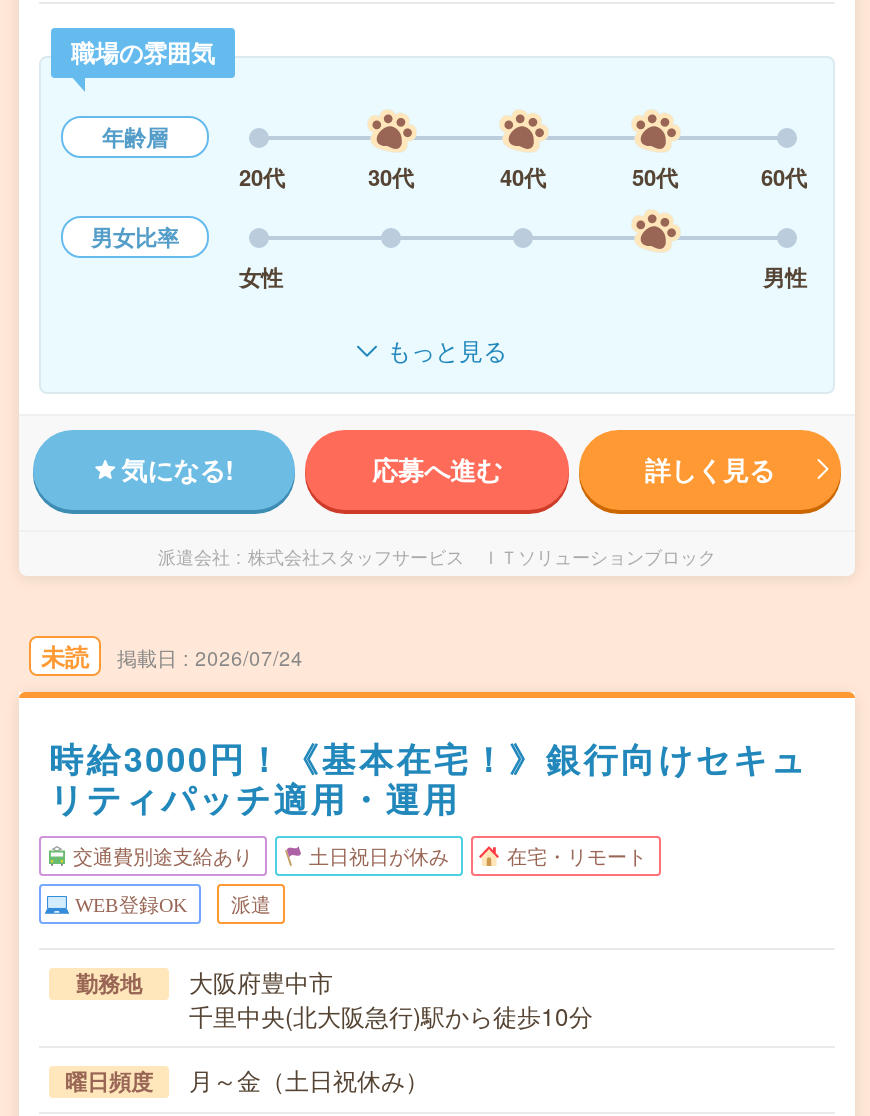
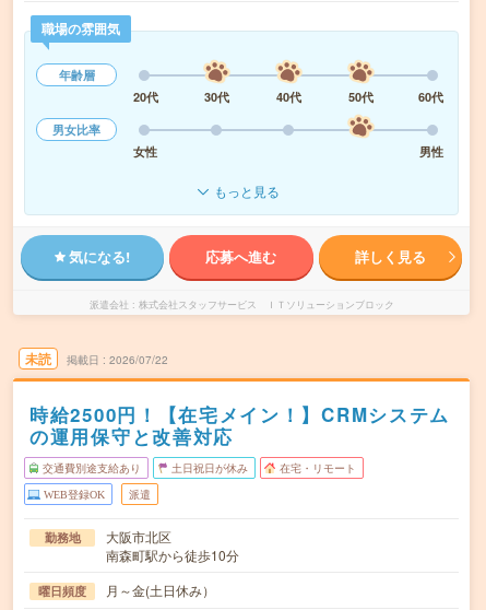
- 2026/07/24
+ 2026/07/22

- 時給3000円！《基本在宅！》銀行向けセキュ
- リティパッチ適用・運用
+ 時給2500円！【在宅メイン！】CRMシステム
+ の運用保守と改善対応

- 大阪府豊中市
- 千里中央(北大阪急行)駅から徒歩10分
+ 大阪市北区
+ 南森町駅から徒歩10分

- 月～金（土日祝休み）
+ 月～金(土日休み）
